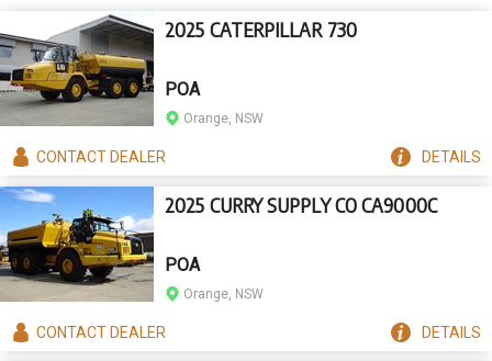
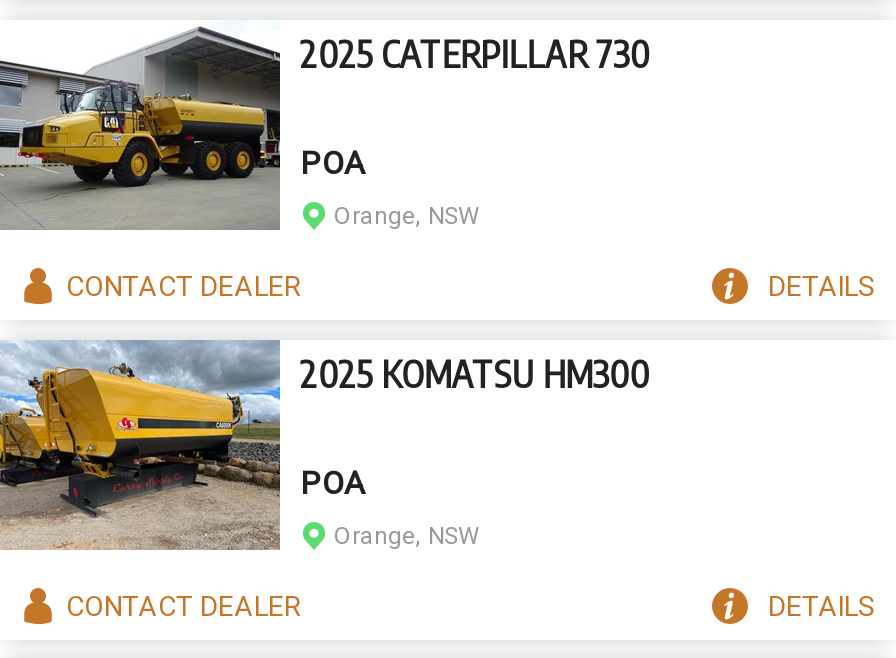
- [image]
- 2025 CURRY SUPPLY CO CA9000C
+ [image]
+ 2025 KOMATSU HM300
